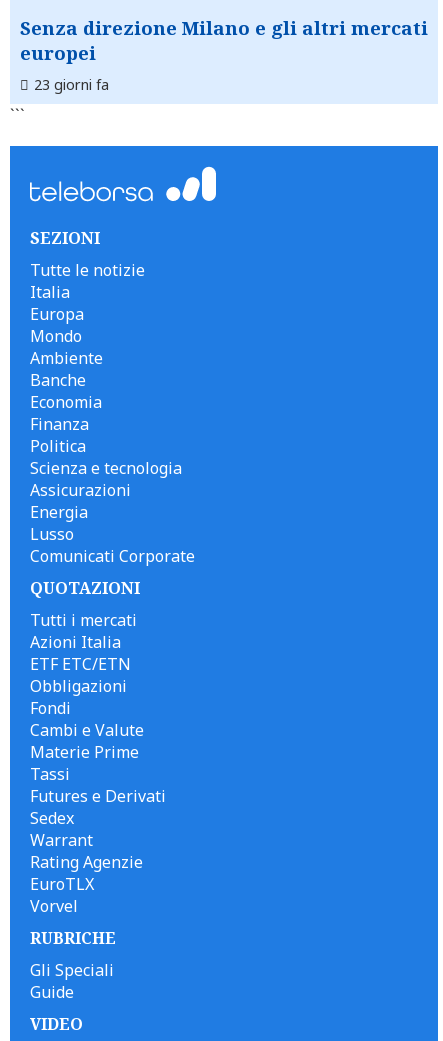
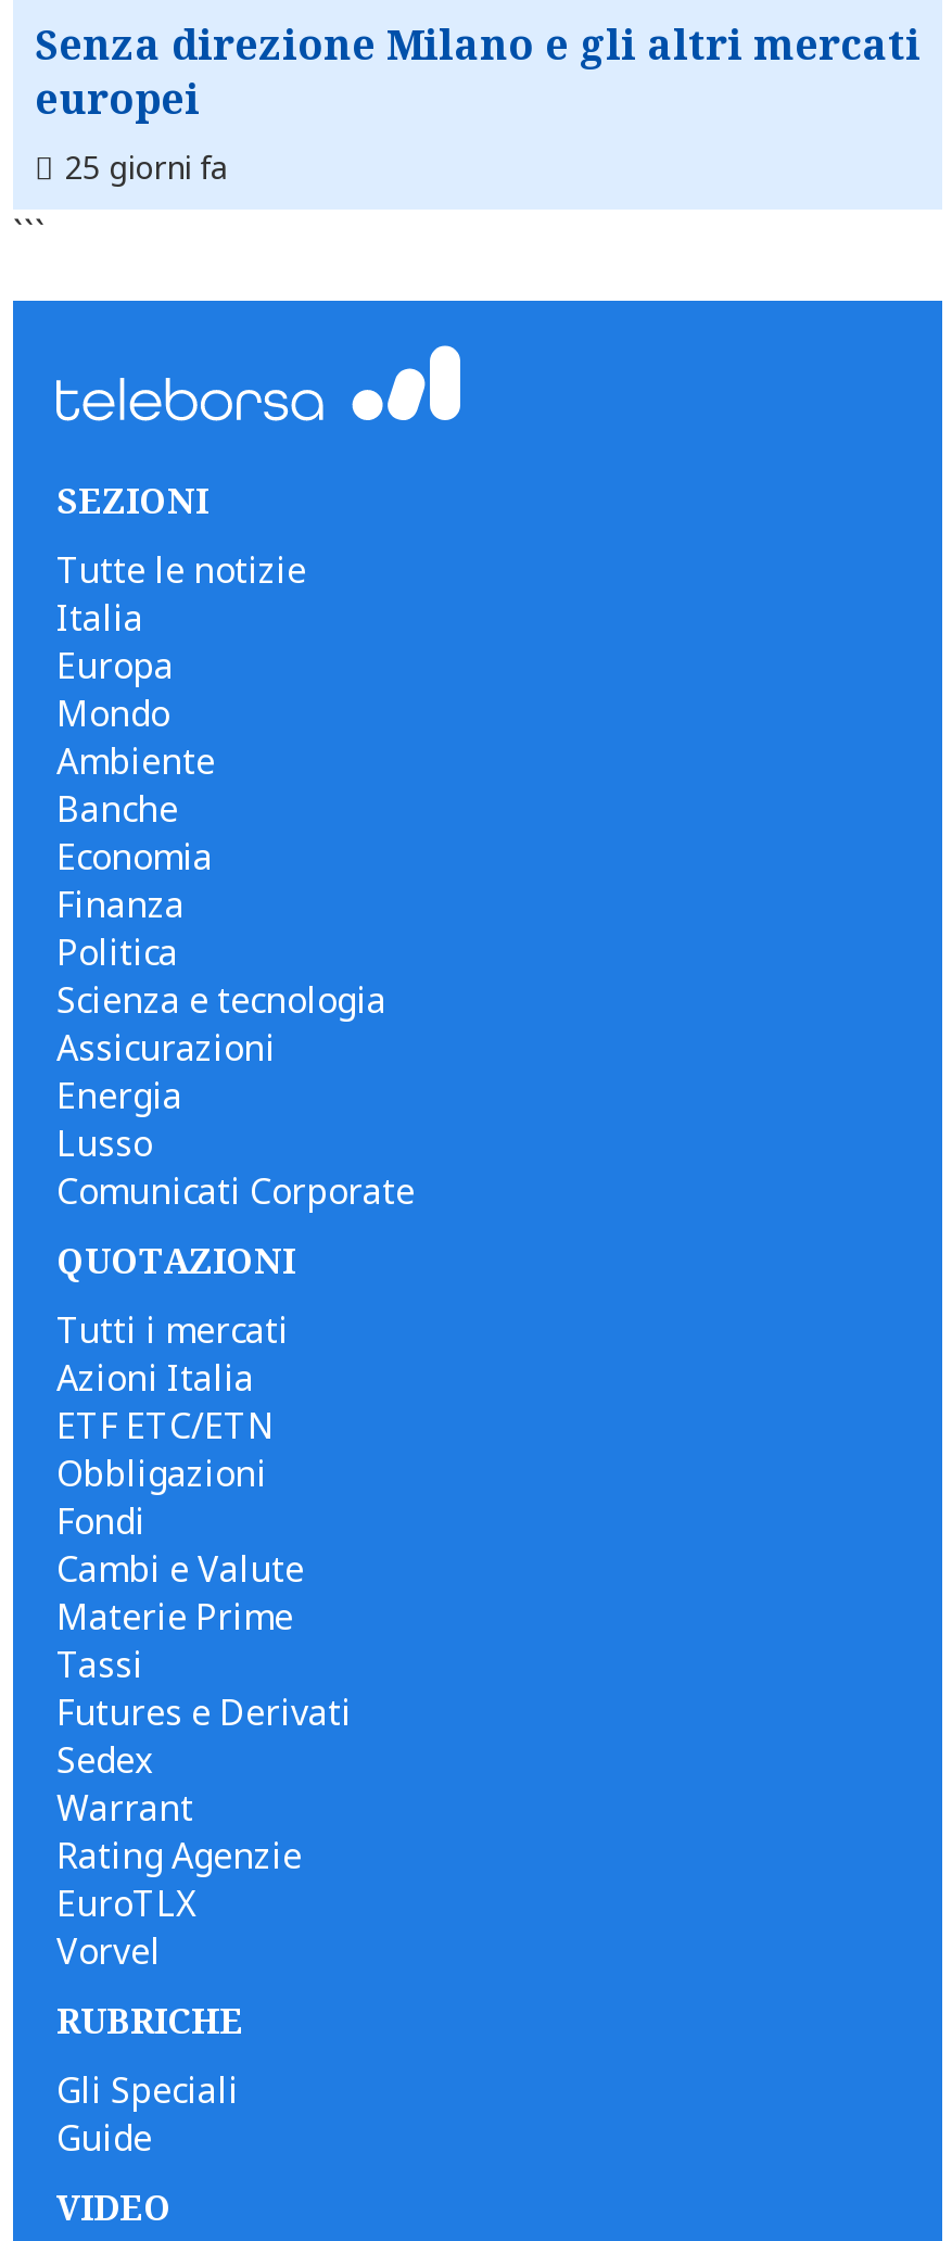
- 23 giorni fa
+ 25 giorni fa
